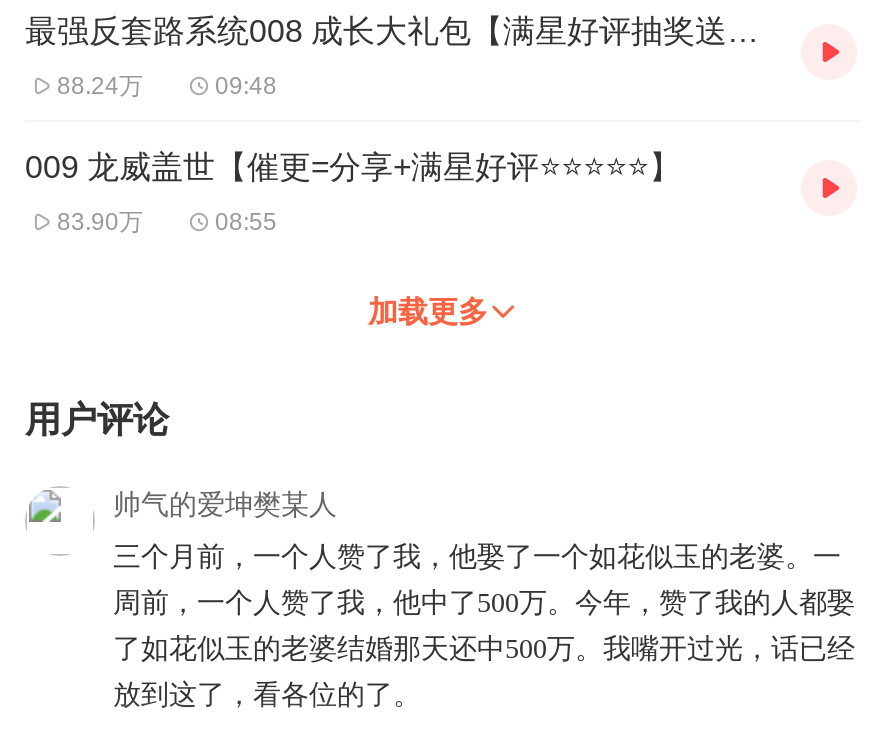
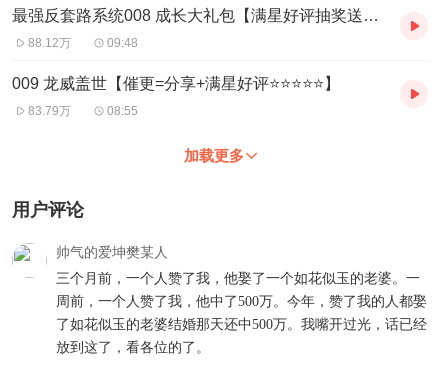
- 88.24万
+ 88.12万

- 83.90万
+ 83.79万
